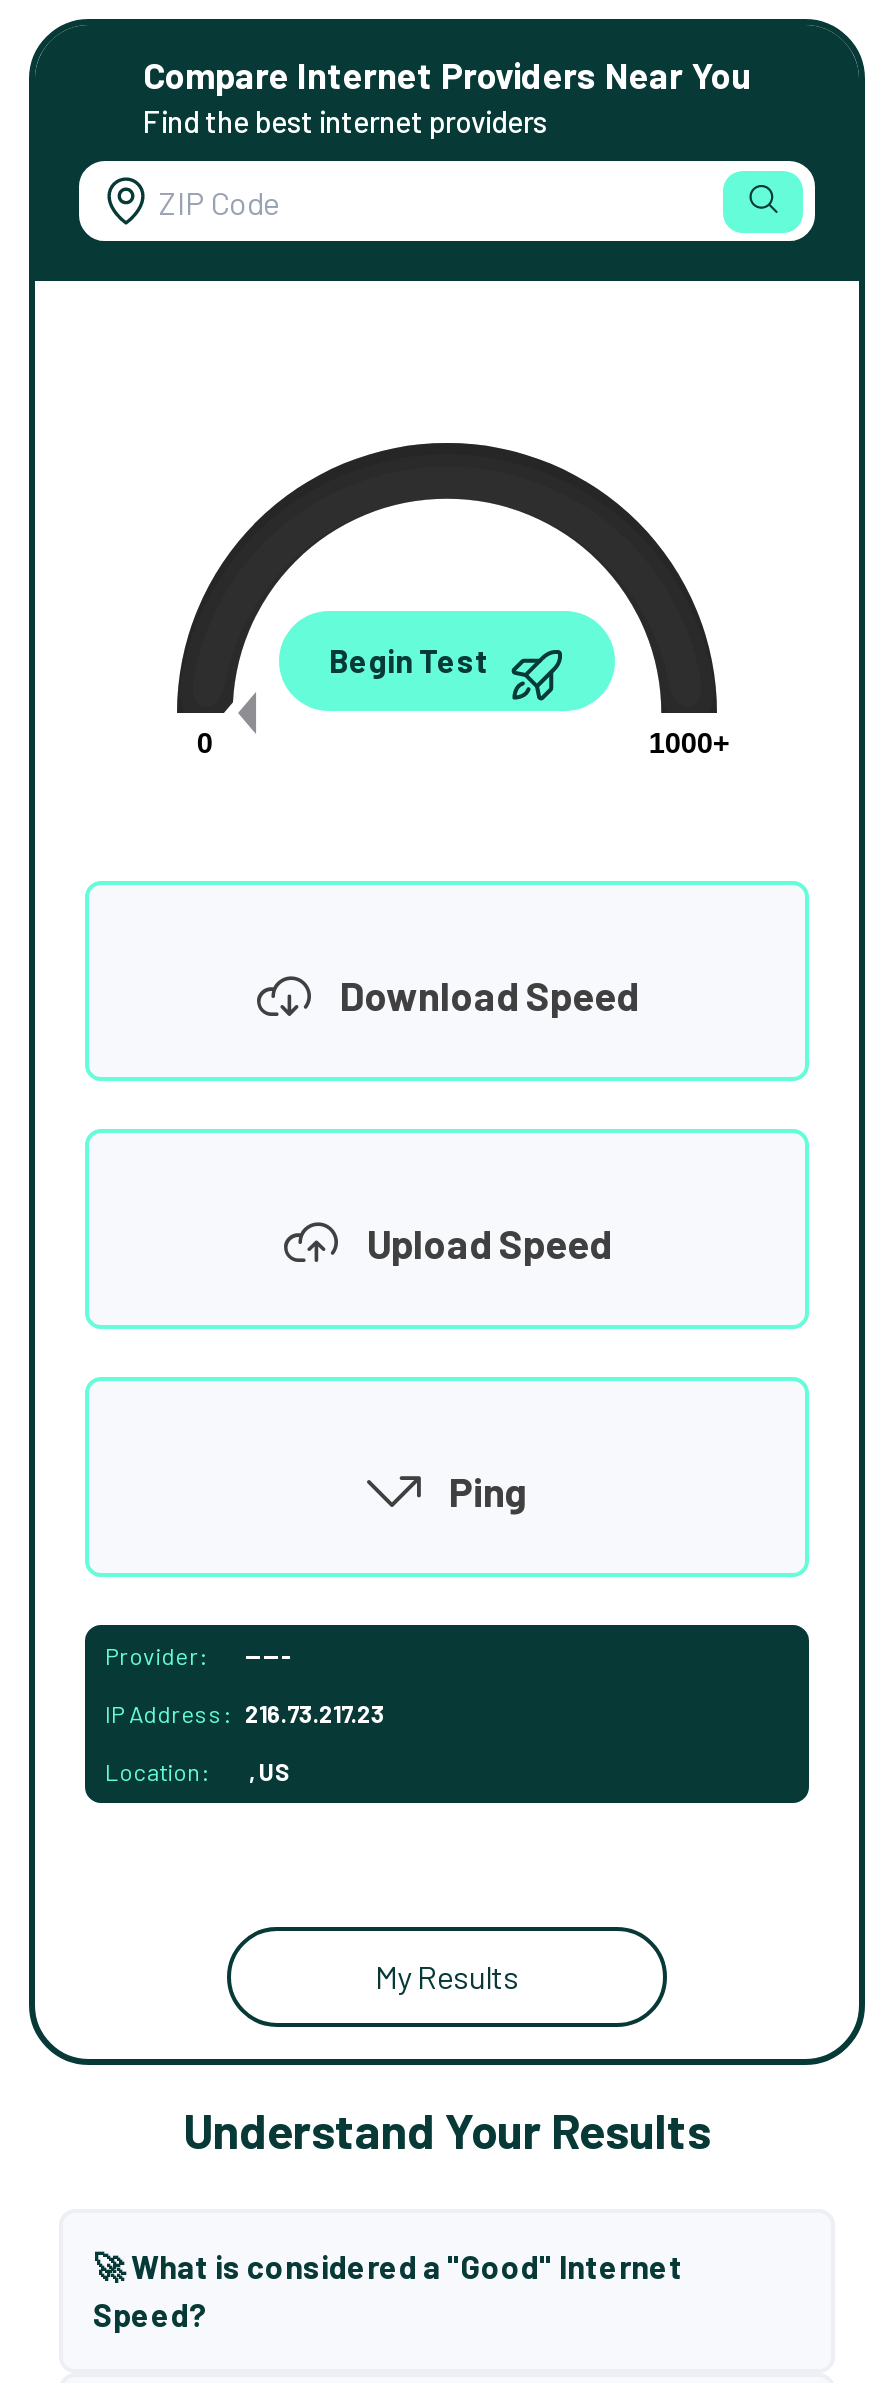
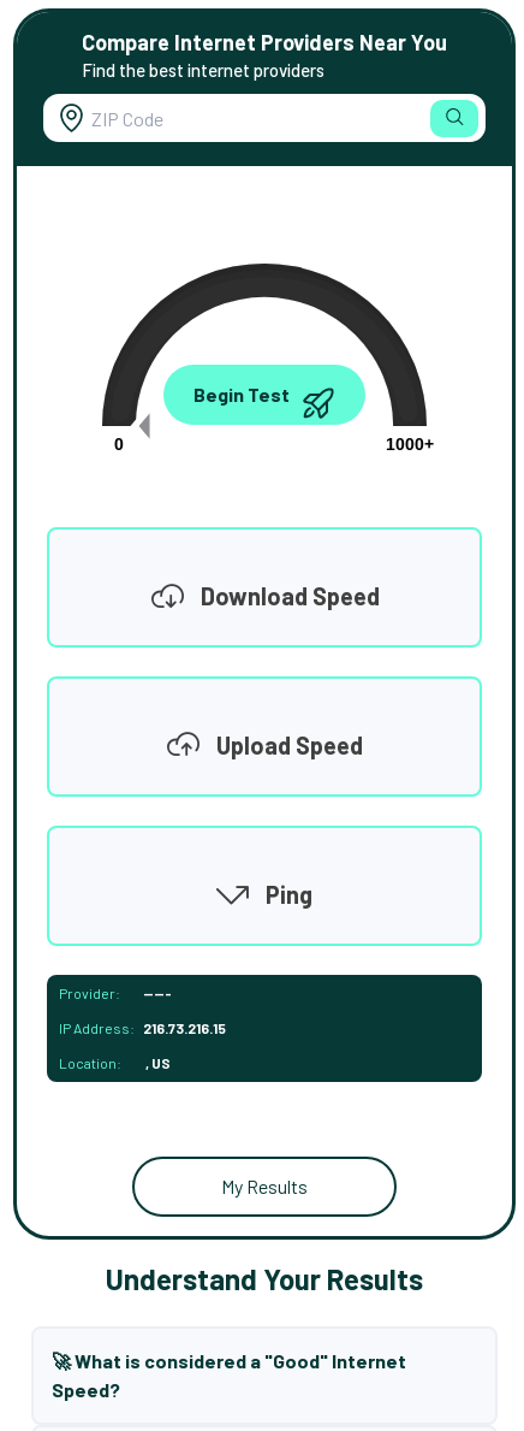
- IP Address: 216.73.217.23
+ IP Address: 216.73.216.15
